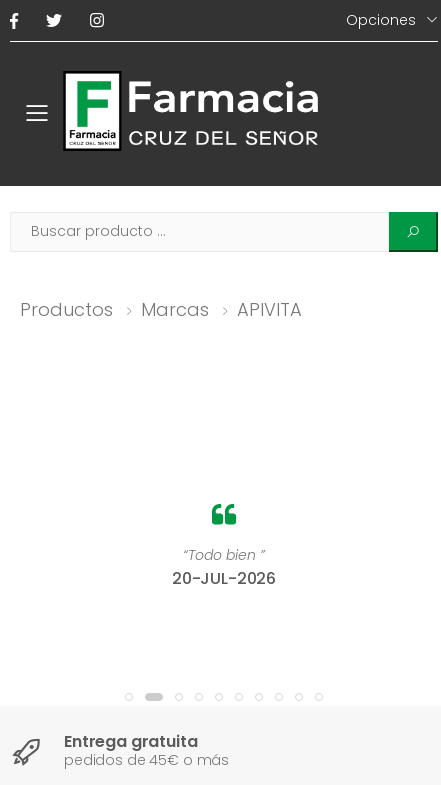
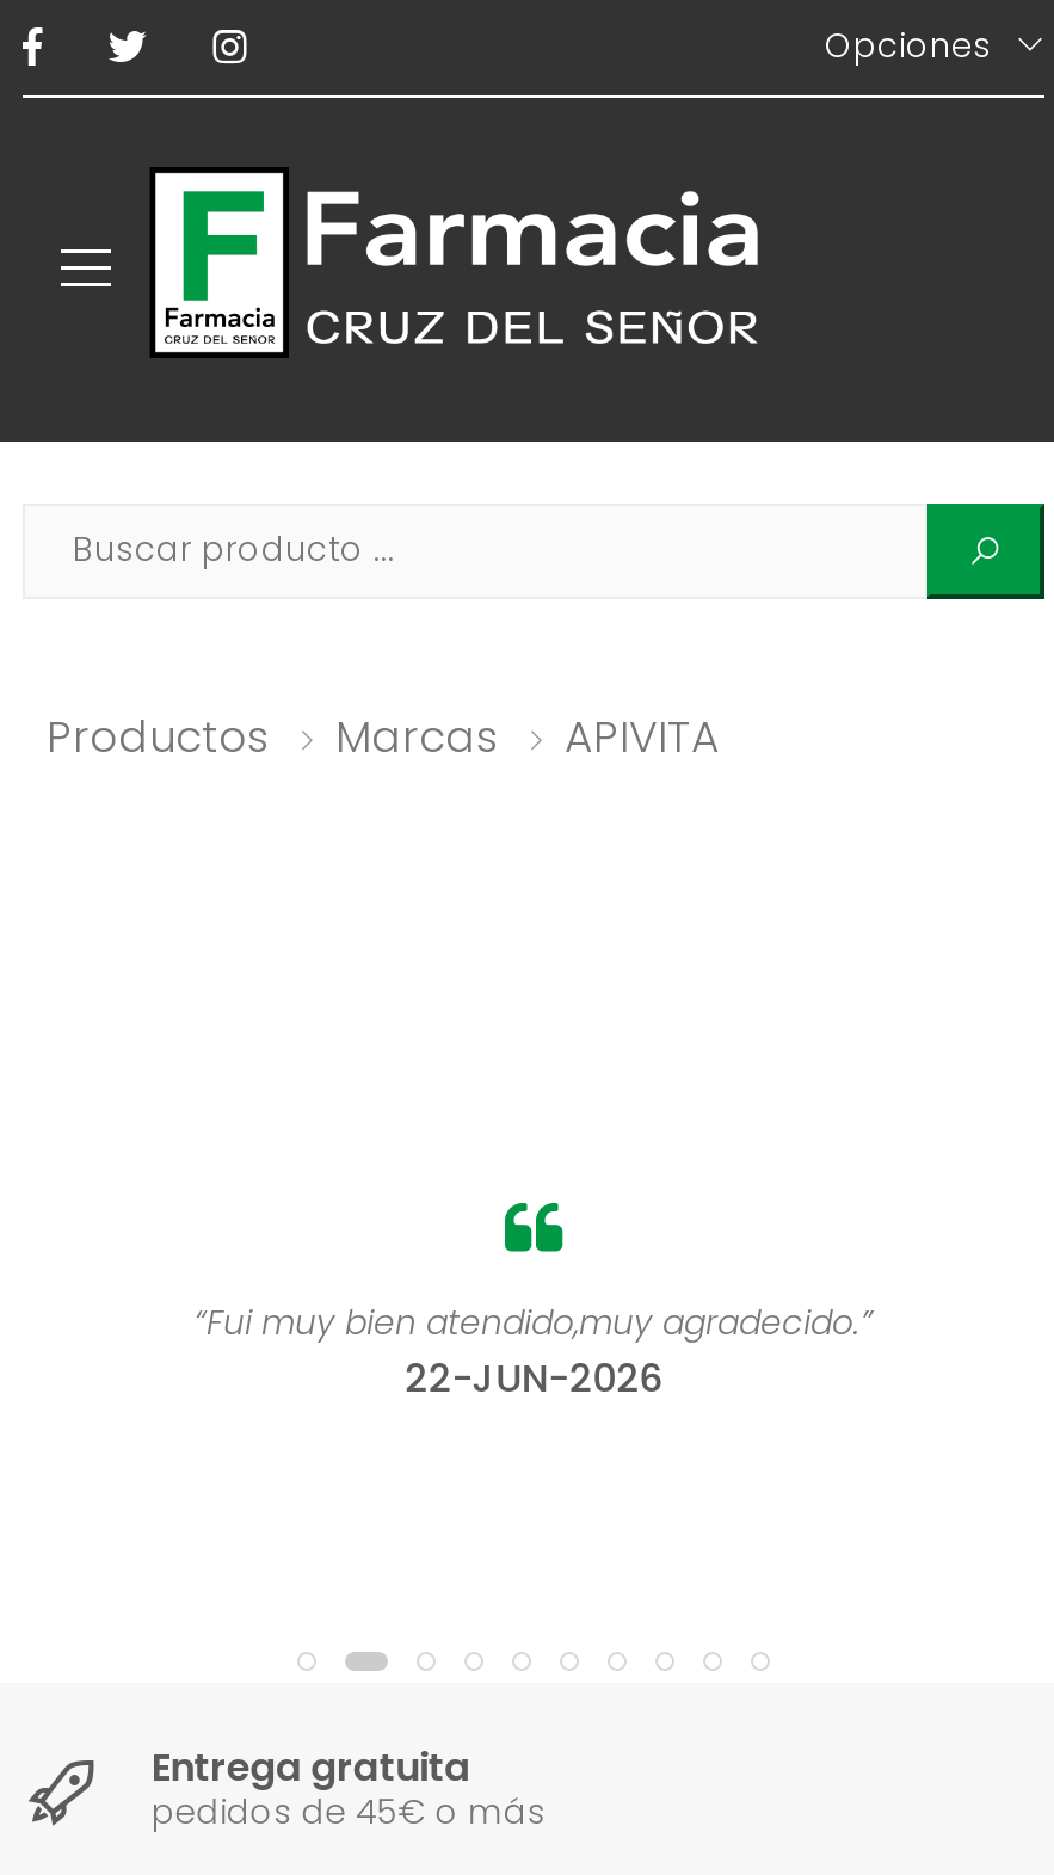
- “Todo bien ”
- 20-JUL-2026
+ “Fui muy bien atendido,muy agradecido.”
+ 22-JUN-2026
